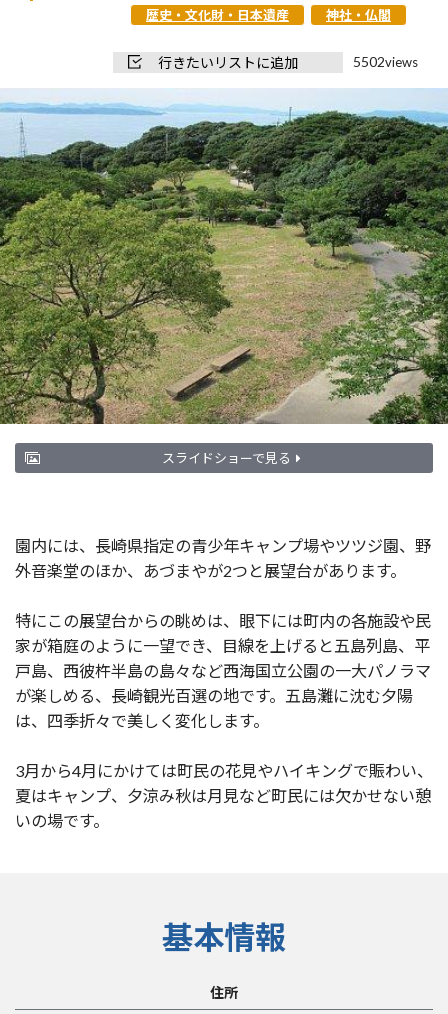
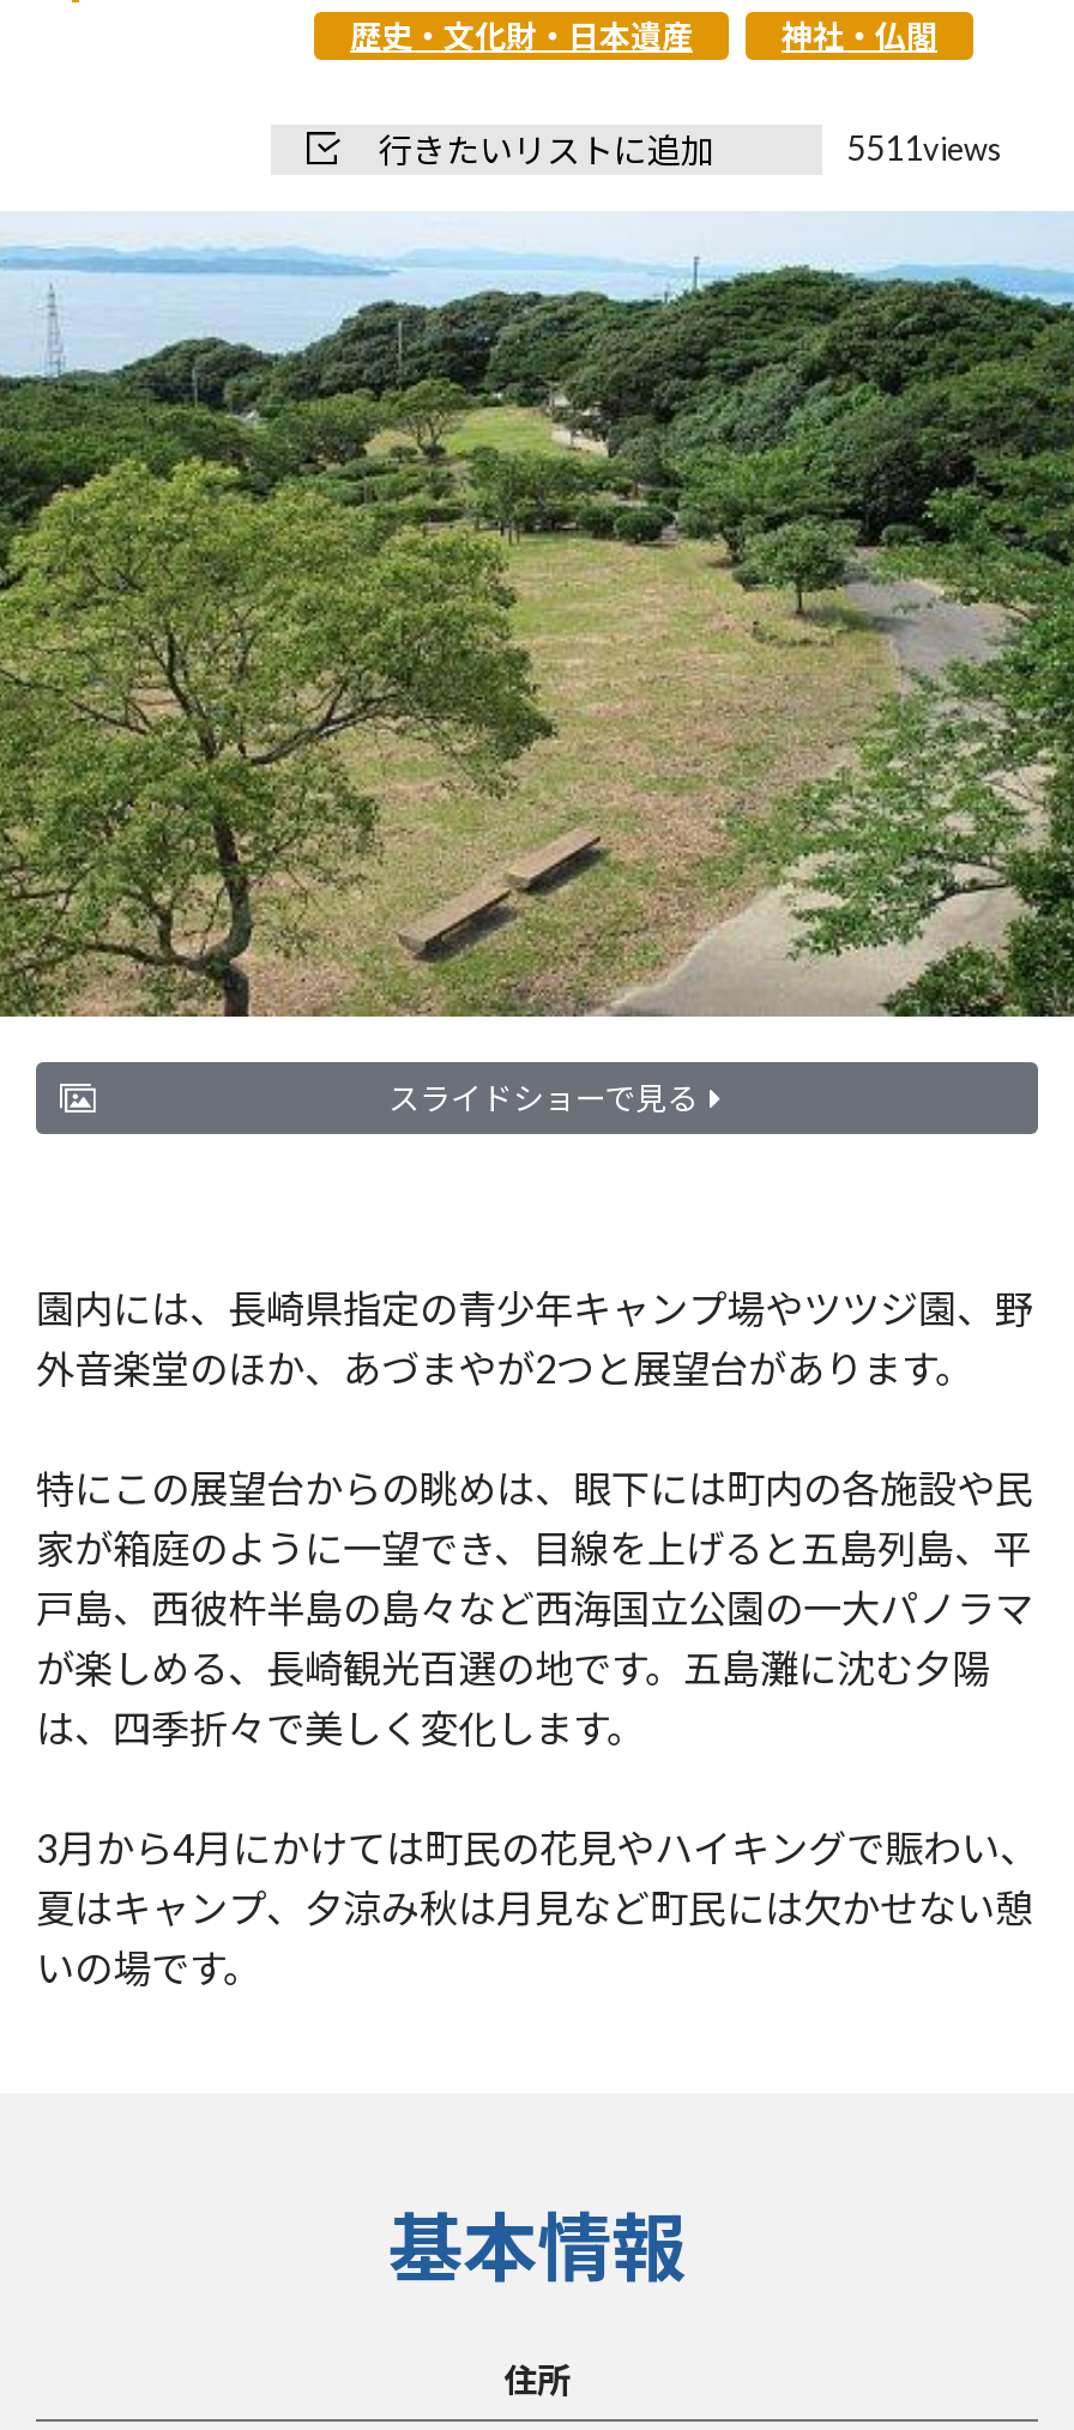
- 5502views
+ 5511views
